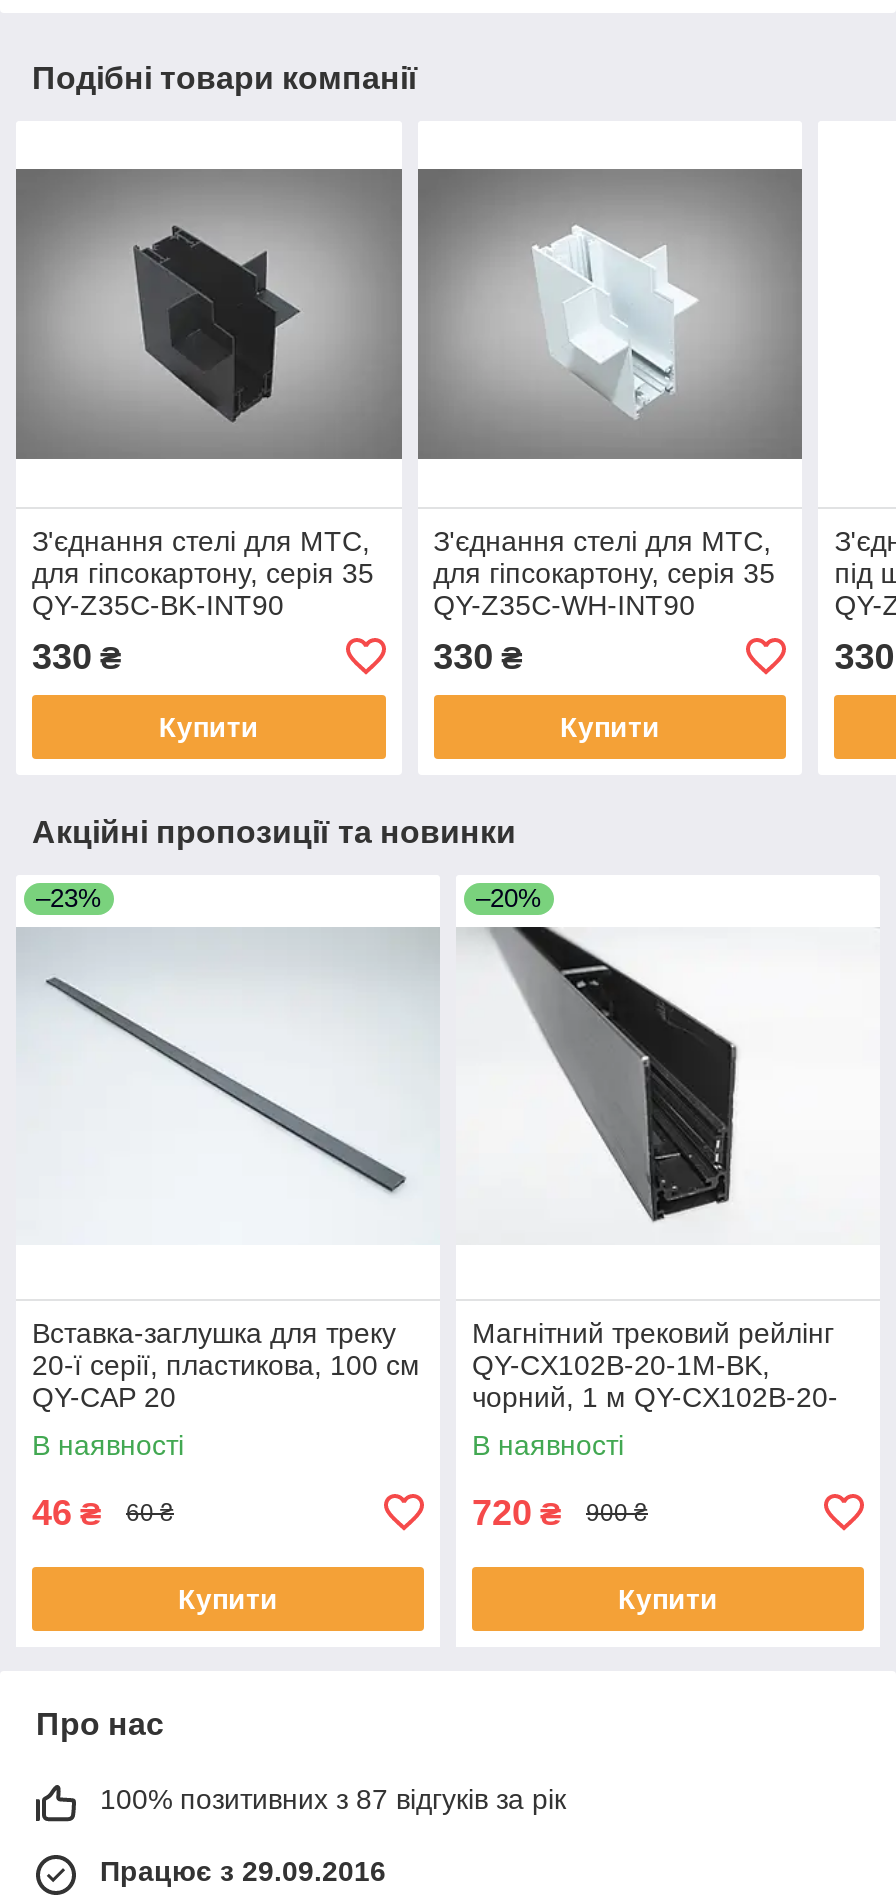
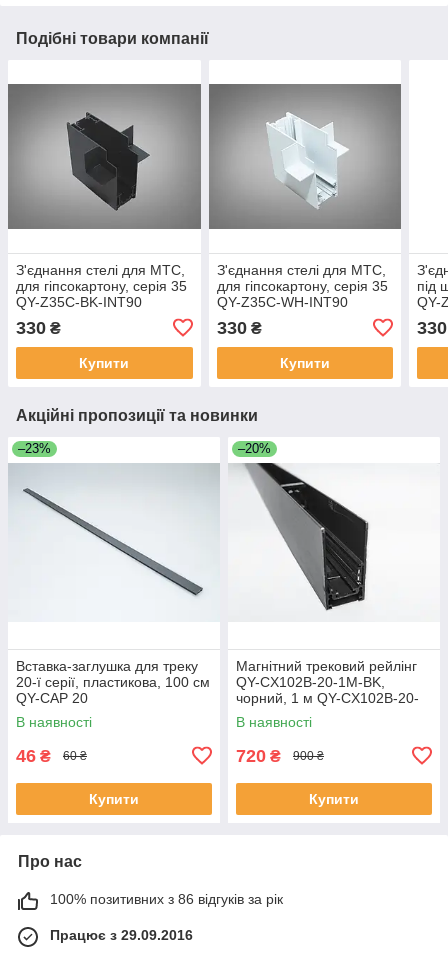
- 100% позитивних з 87 відгуків за рік
+ 100% позитивних з 86 відгуків за рік
